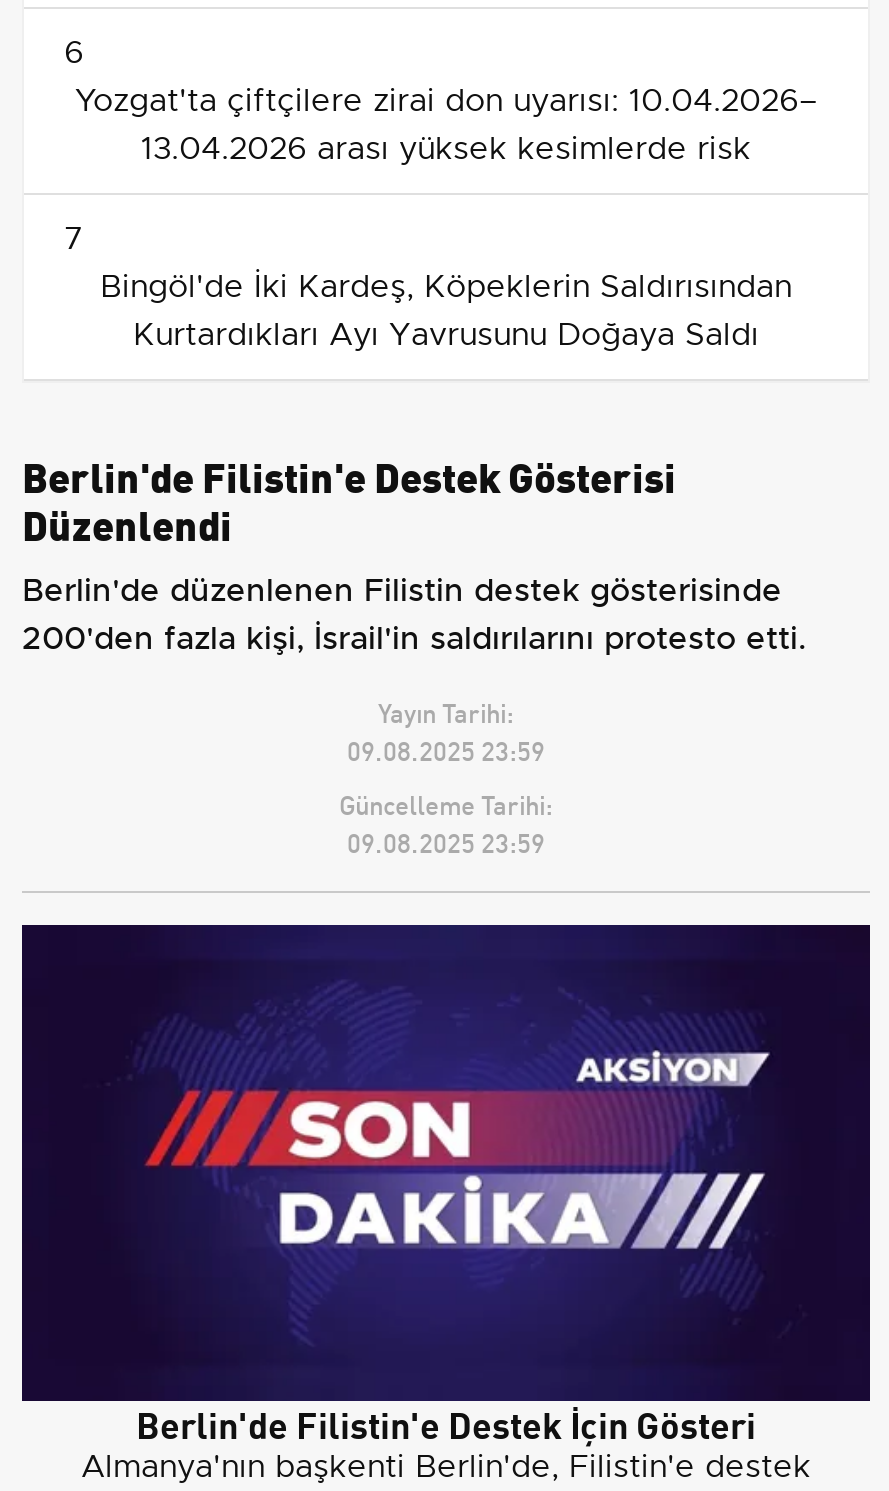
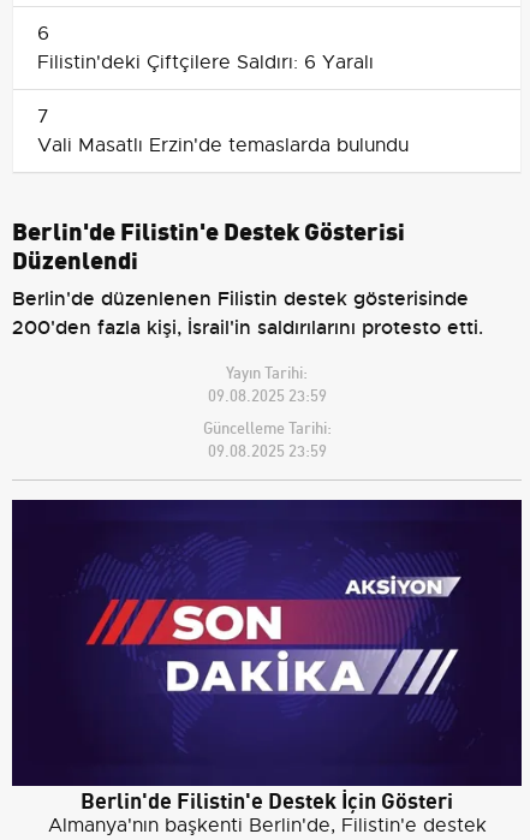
- Yozgat'ta çiftçilere zirai don uyarısı: 10.04.2026–
- 13.04.2026 arası yüksek kesimlerde risk
+ Filistin'deki Çiftçilere Saldırı: 6 Yaralı

- Bingöl'de İki Kardeş, Köpeklerin Saldırısından
- Kurtardıkları Ayı Yavrusunu Doğaya Saldı
+ Vali Masatlı Erzin'de temaslarda bulundu
